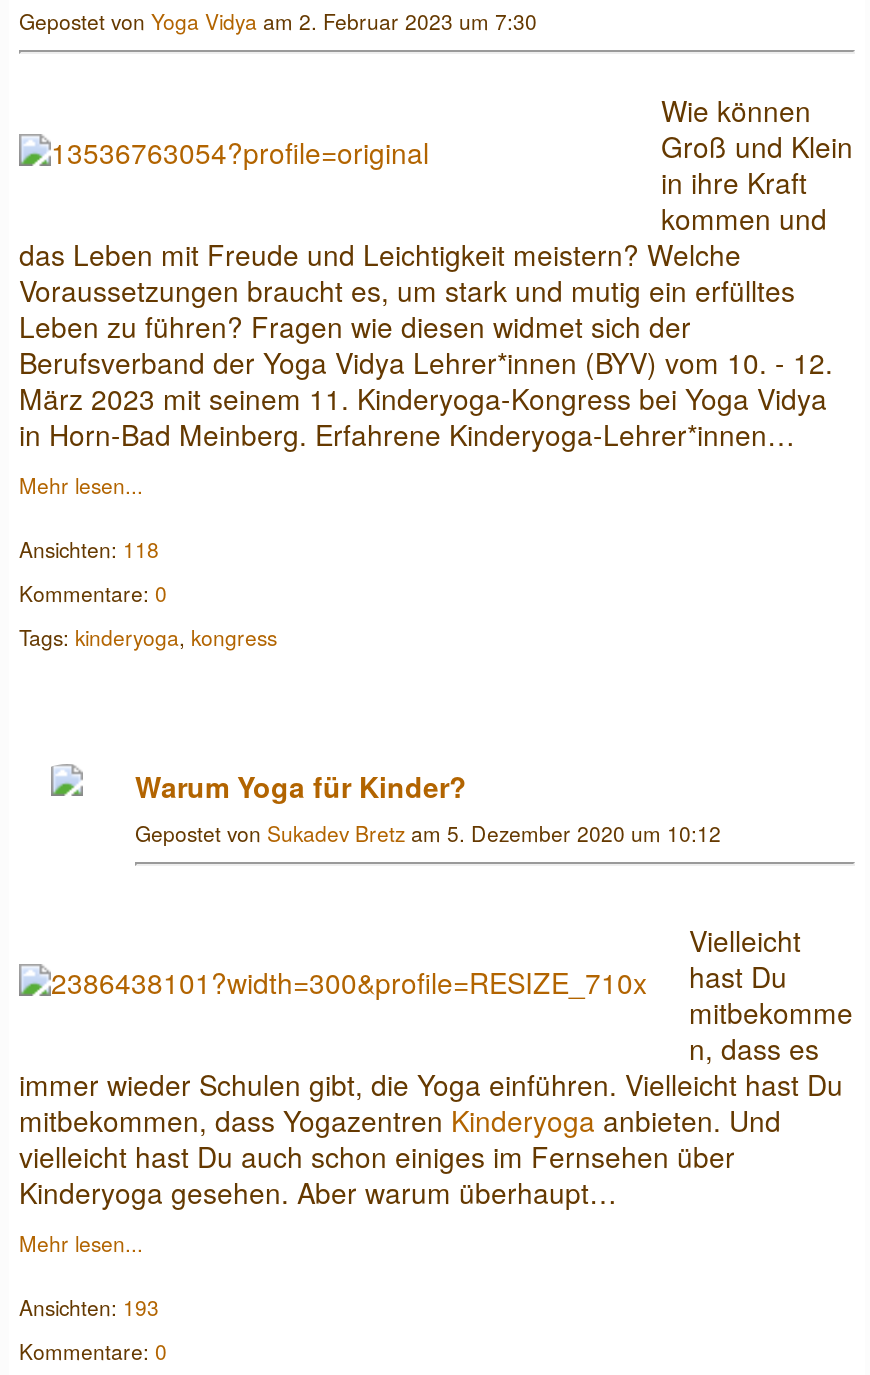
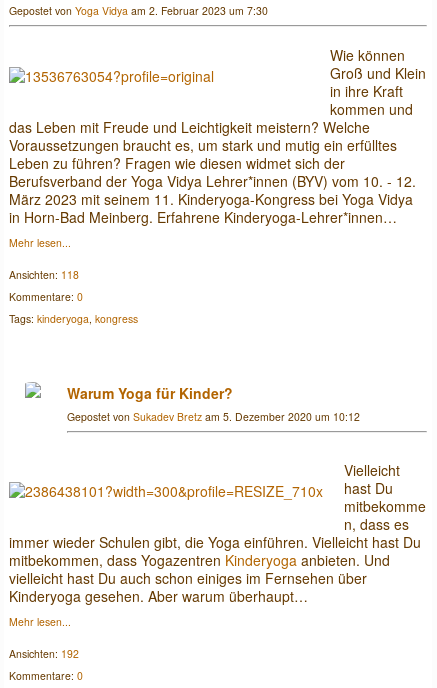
- Ansichten: 193
+ Ansichten: 192
